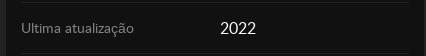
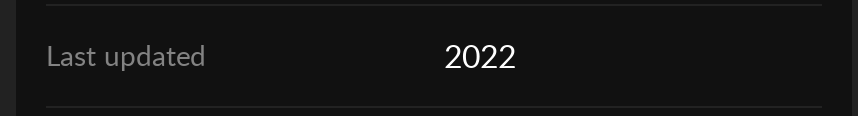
- Ultima atualização
+ Last updated
